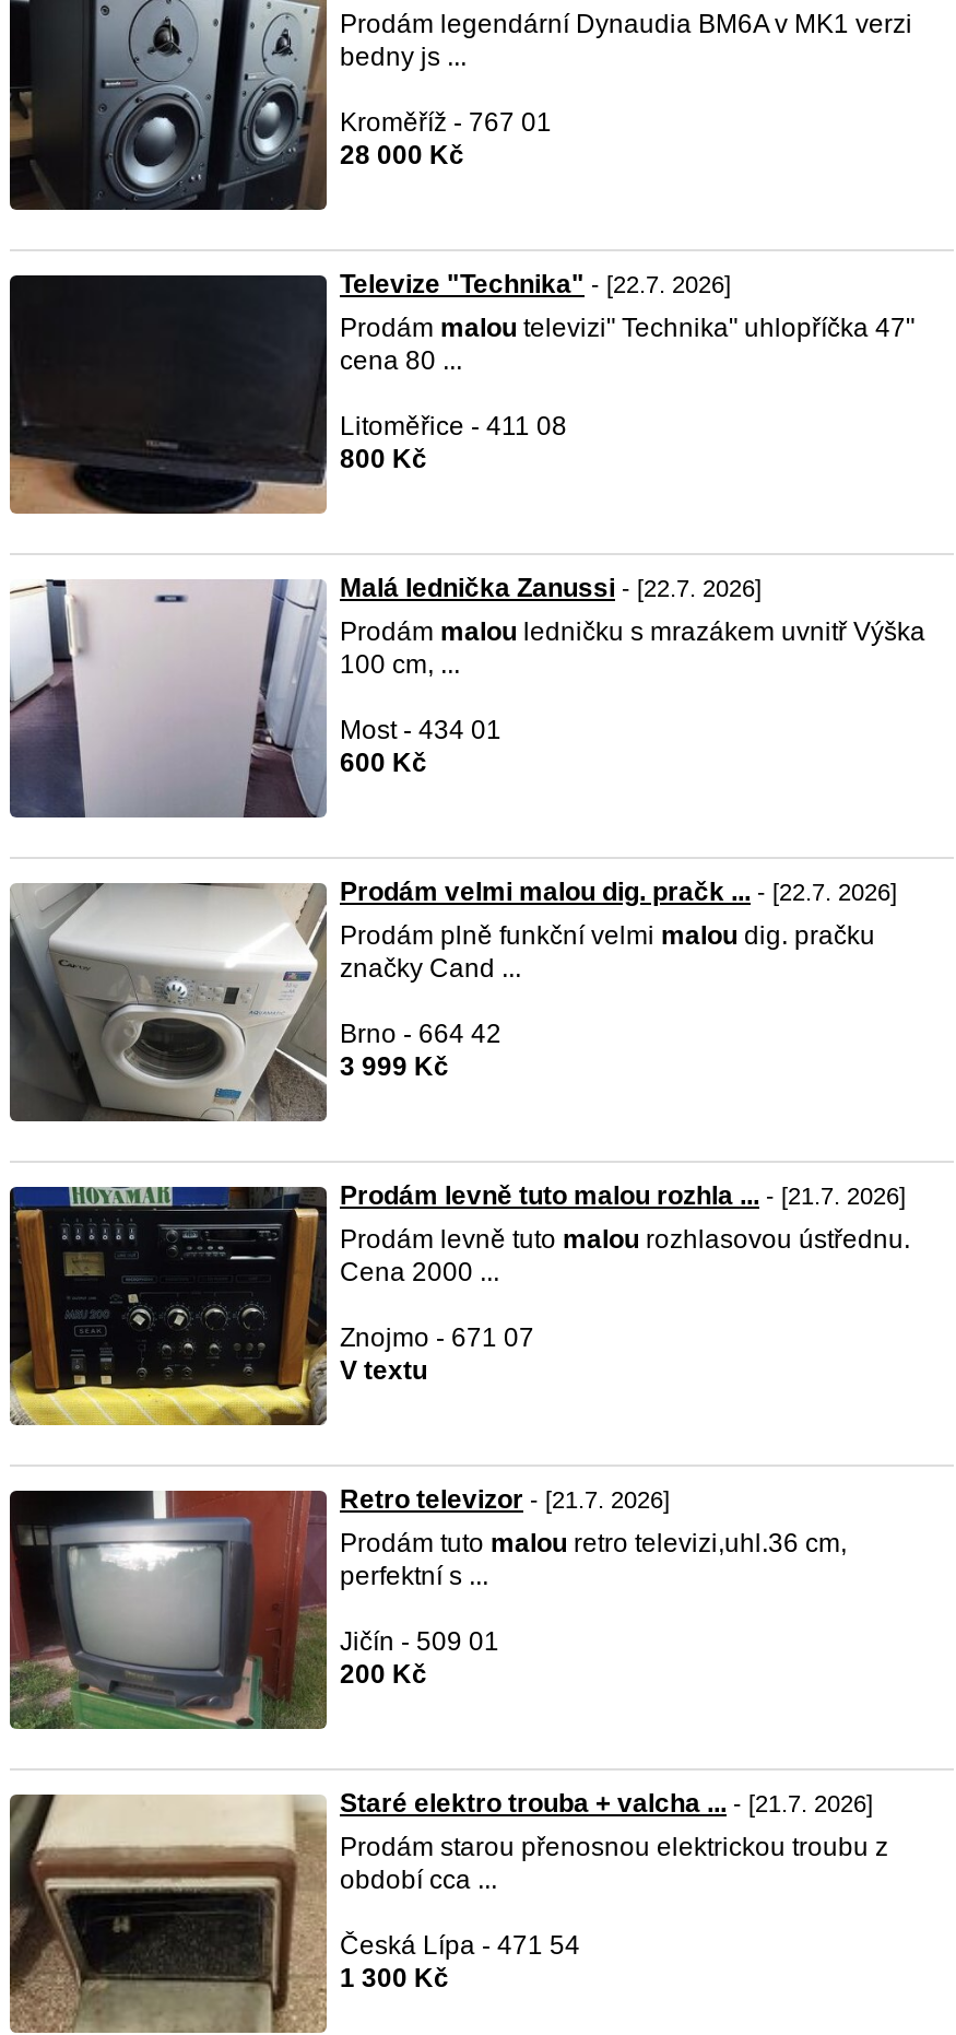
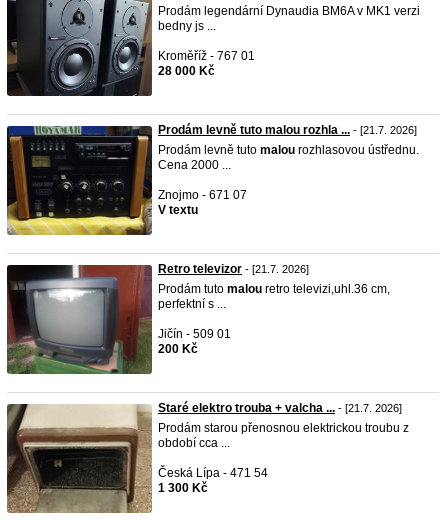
- [image]
- Televize "Technika" - [22.7. 2026]
- Prodám malou televizi" Technika" uhlopříčka 47"
- cena 80 ...
- Litoměřice - 411 08
- 800 Kč

- [image]
- Malá lednička Zanussi - [22.7. 2026]
- Prodám malou ledničku s mrazákem uvnitř Výška
- 100 cm, ...
- Most - 434 01
- 600 Kč

- [image]
- Prodám velmi malou dig. pračk ... - [22.7. 2026]
- Prodám plně funkční velmi malou dig. pračku
- značky Cand ...
- Brno - 664 42
- 3 999 Kč
